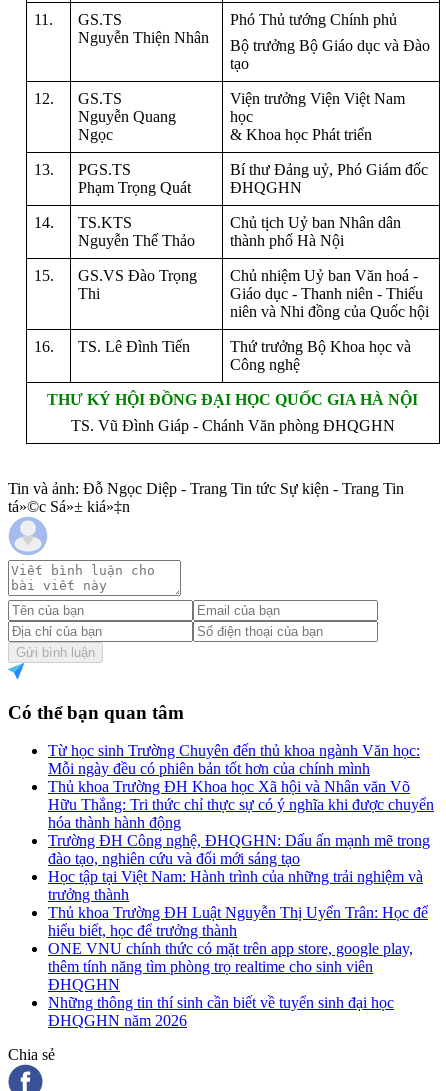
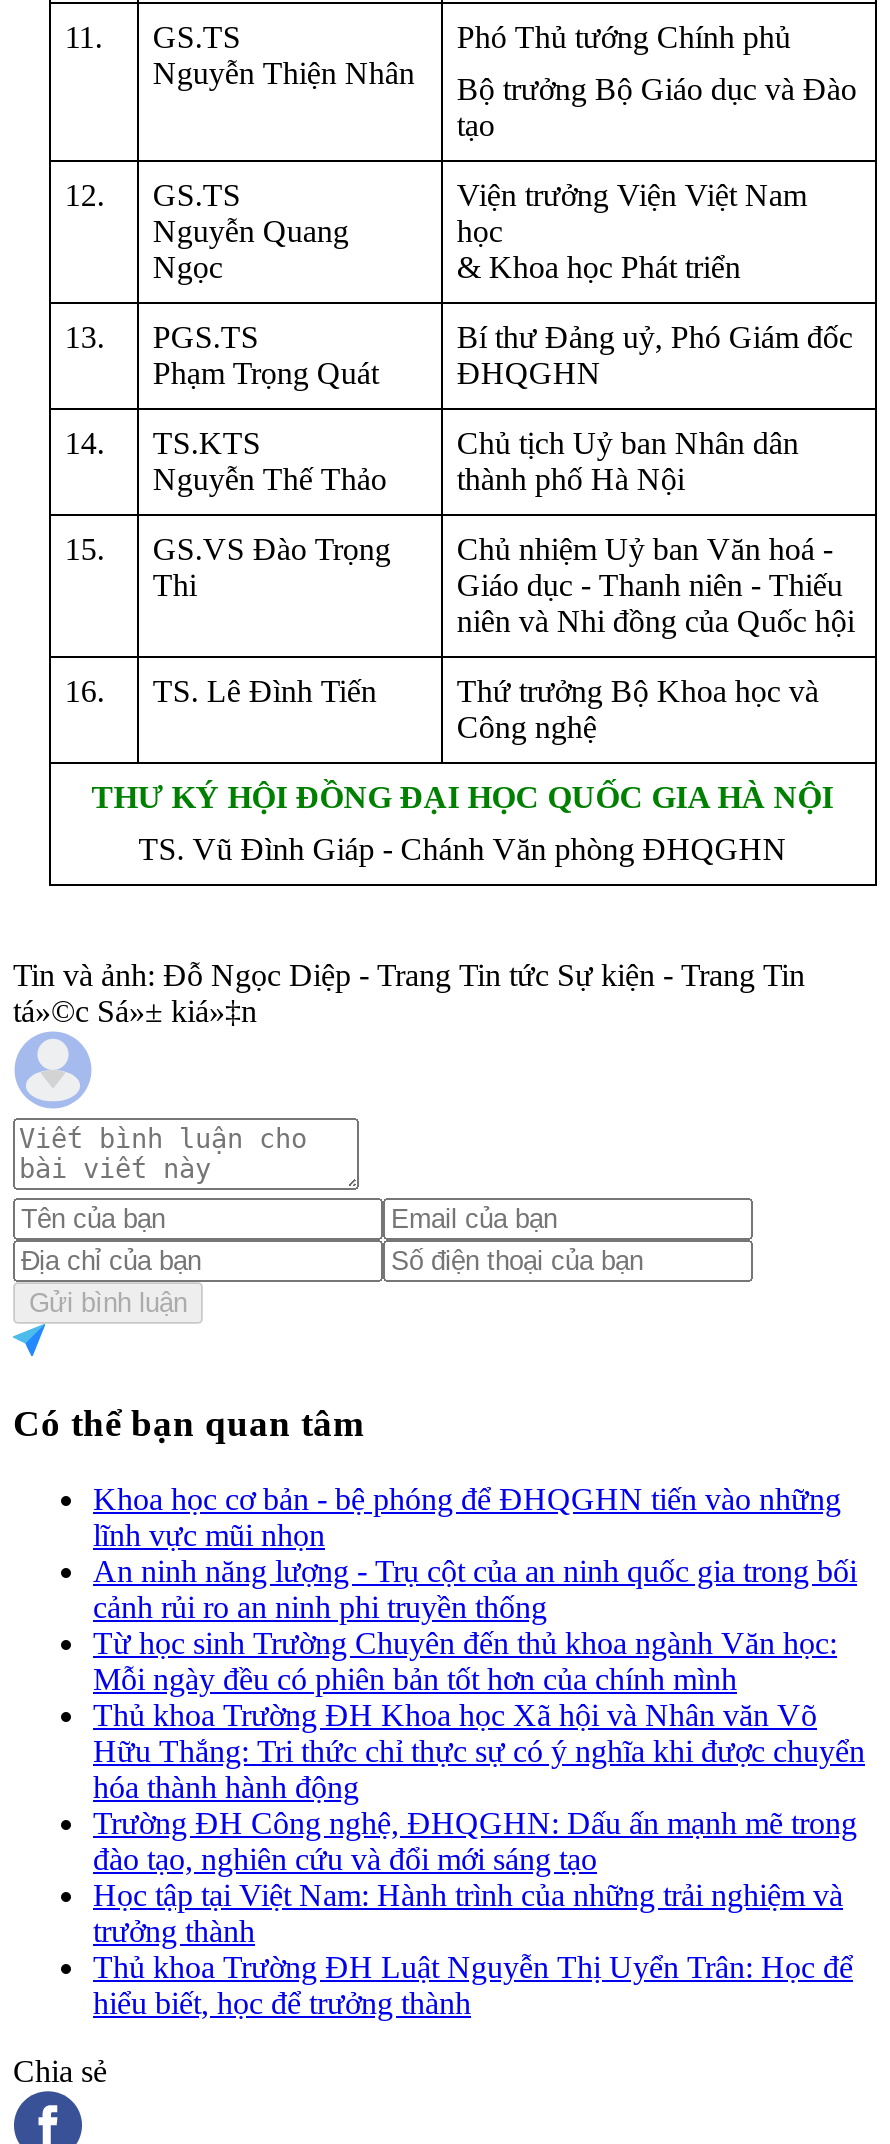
+ Khoa học cơ bản - bệ phóng để ĐHQGHN tiến vào những
+ lĩnh vực mũi nhọn
+ An ninh năng lượng - Trụ cột của an ninh quốc gia trong bối
+ cảnh rủi ro an ninh phi truyền thống

moved down: Từ học sinh Trường Chuyên đến thủ khoa ngành Văn học: | Mỗi ngày đều có phiên bản tốt hơn của chính mình | Thủ khoa Trường ĐH Khoa học Xã hội và Nhân văn Võ | ... | Thủ khoa Trường ĐH Luật Nguyễn Thị Uyển Trân: Học để | hiểu biết, học để trưởng thành

- ONE VNU chính thức có mặt trên app store, google play,
- thêm tính năng tìm phòng trọ realtime cho sinh viên
- ĐHQGHN
- Những thông tin thí sinh cần biết về tuyển sinh đại học
- ĐHQGHN năm 2026
